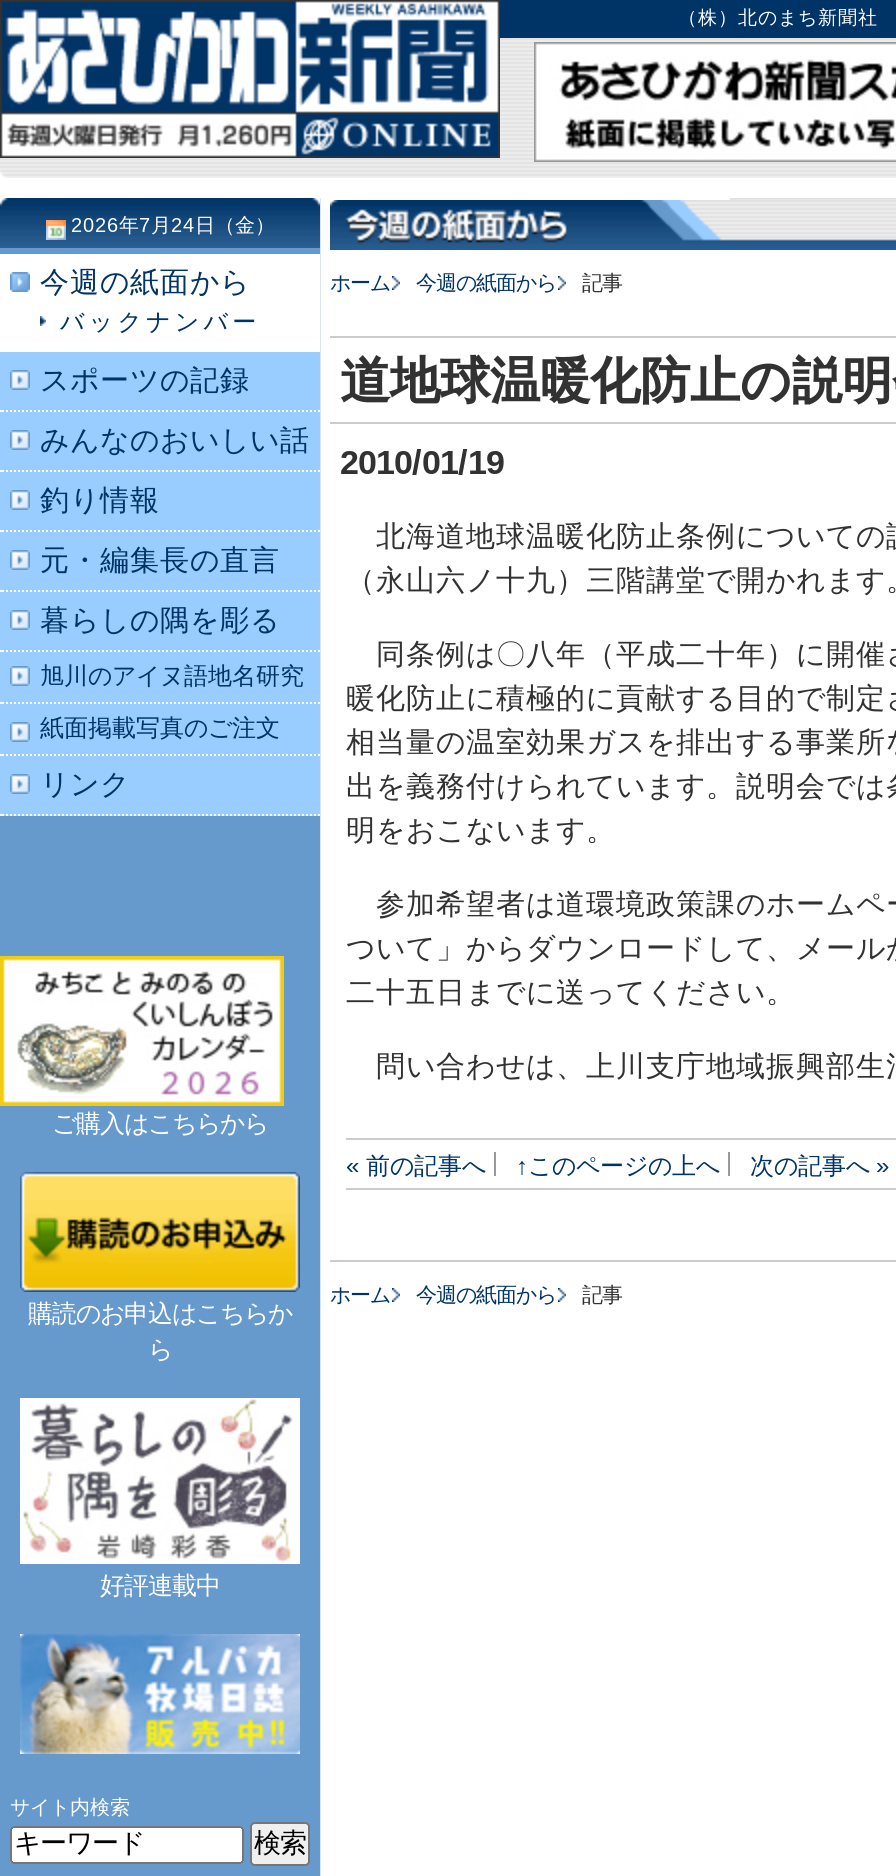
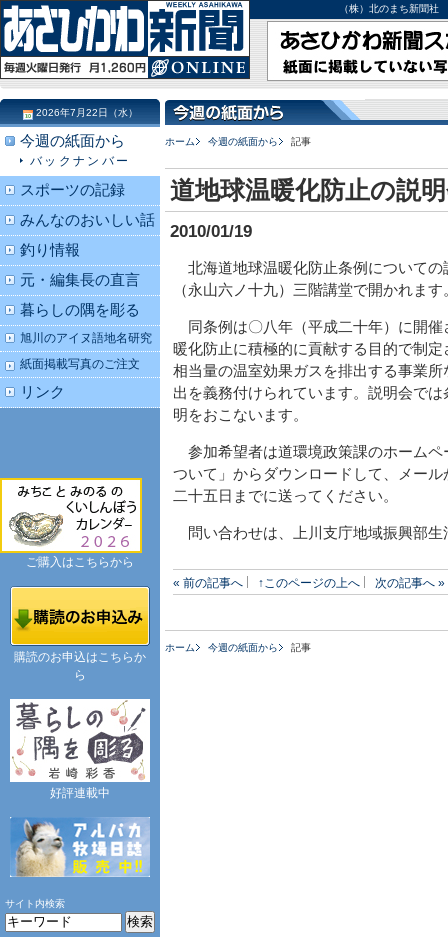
- 2026年7月24日（金）
+ 2026年7月22日（水）
